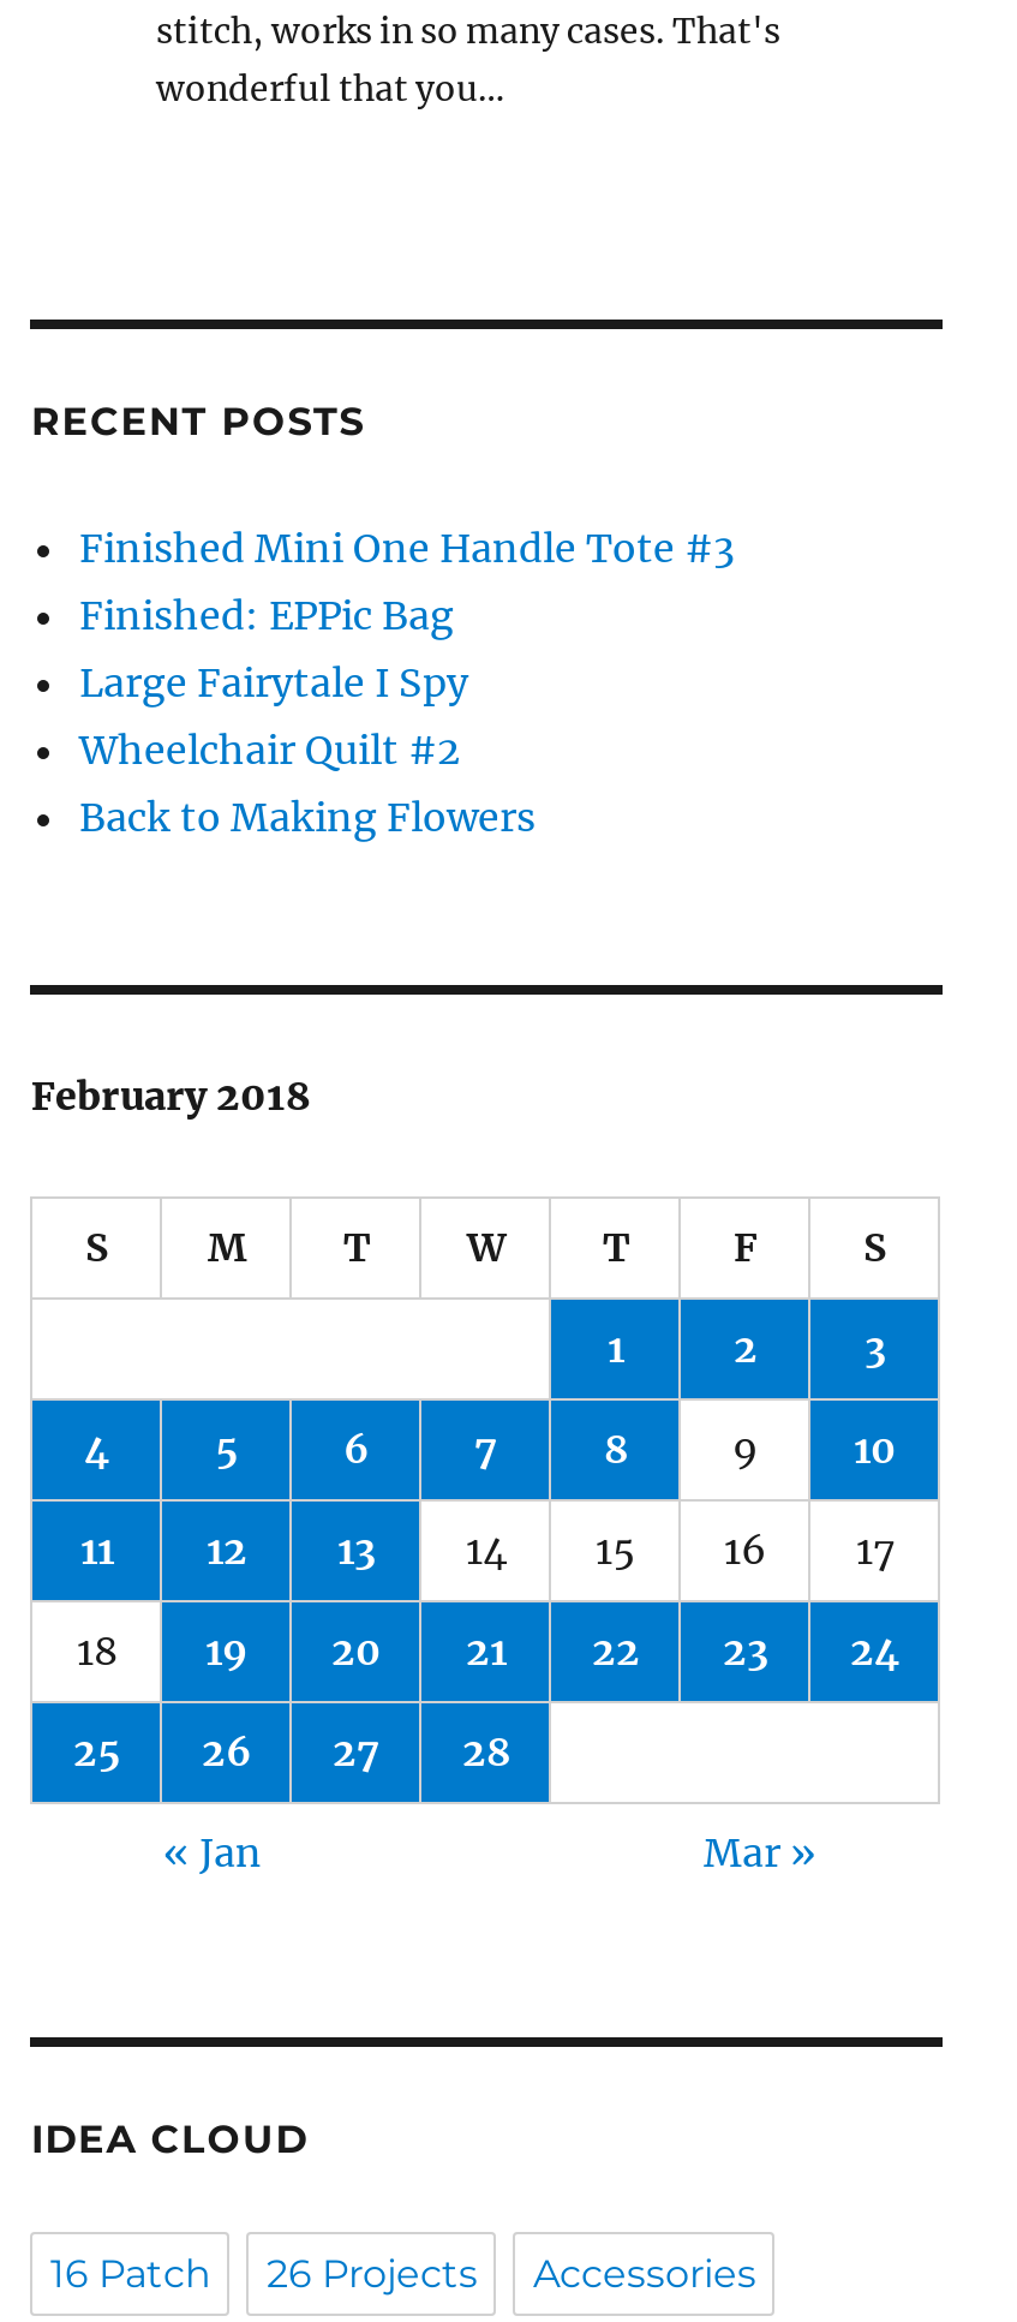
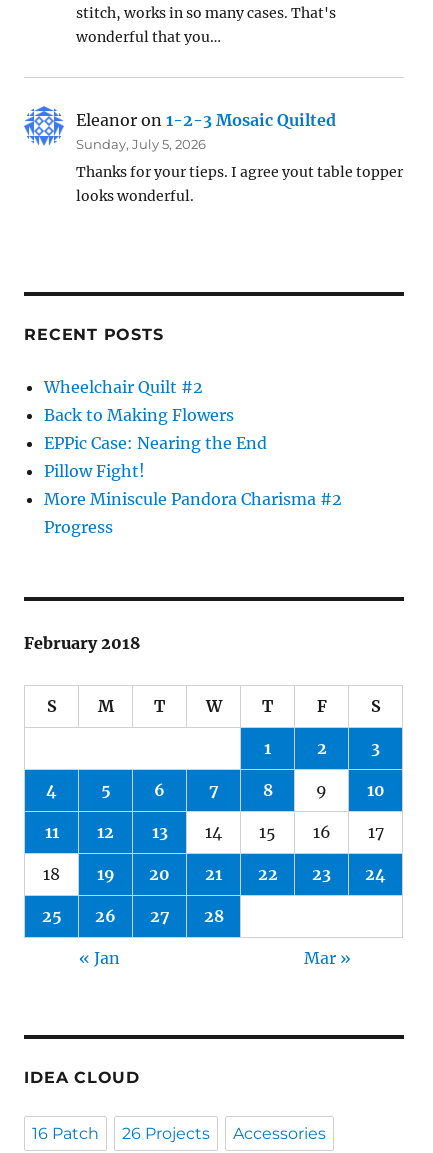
+ [image]
+ Eleanor on 1-2-3 Mosaic Quilted
+ Sunday, July 5, 2026
+ Thanks for your tieps. I agree yout table topper
+ looks wonderful.

- Finished Mini One Handle Tote #3
- Finished: EPPic Bag
- Large Fairytale I Spy

+ EPPic Case: Nearing the End
+ Pillow Fight!
+ More Miniscule Pandora Charisma #2
+ Progress
